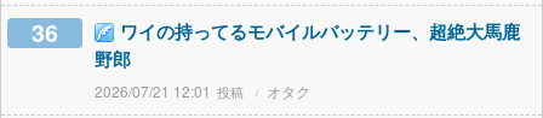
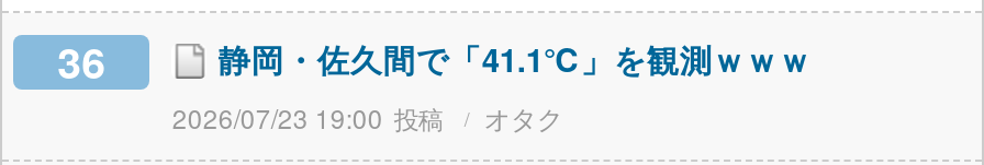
- ワイの持ってるモバイルバッテリー、超絶大馬鹿
- 野郎
- 2026/07/21 12:01
+ 静岡・佐久間で「41.1℃」を観測ｗｗｗ
+ 2026/07/23 19:00
